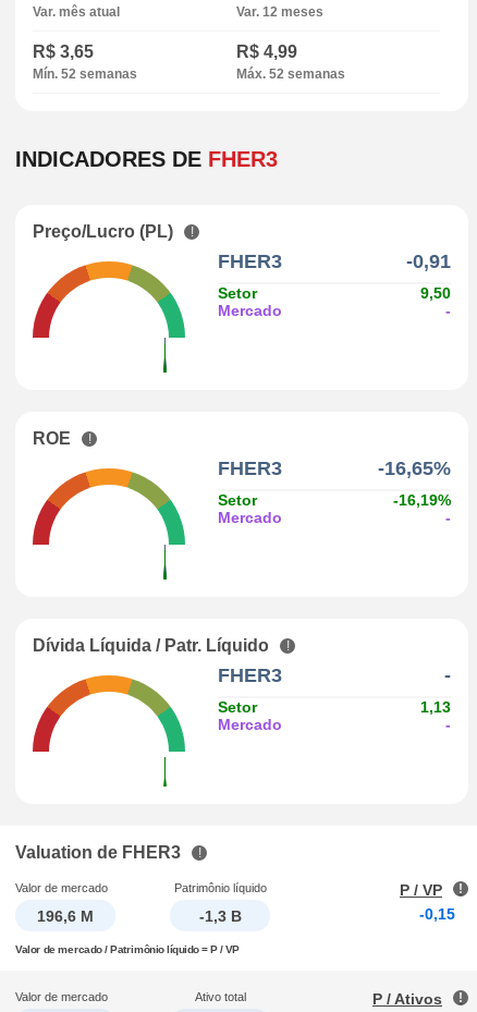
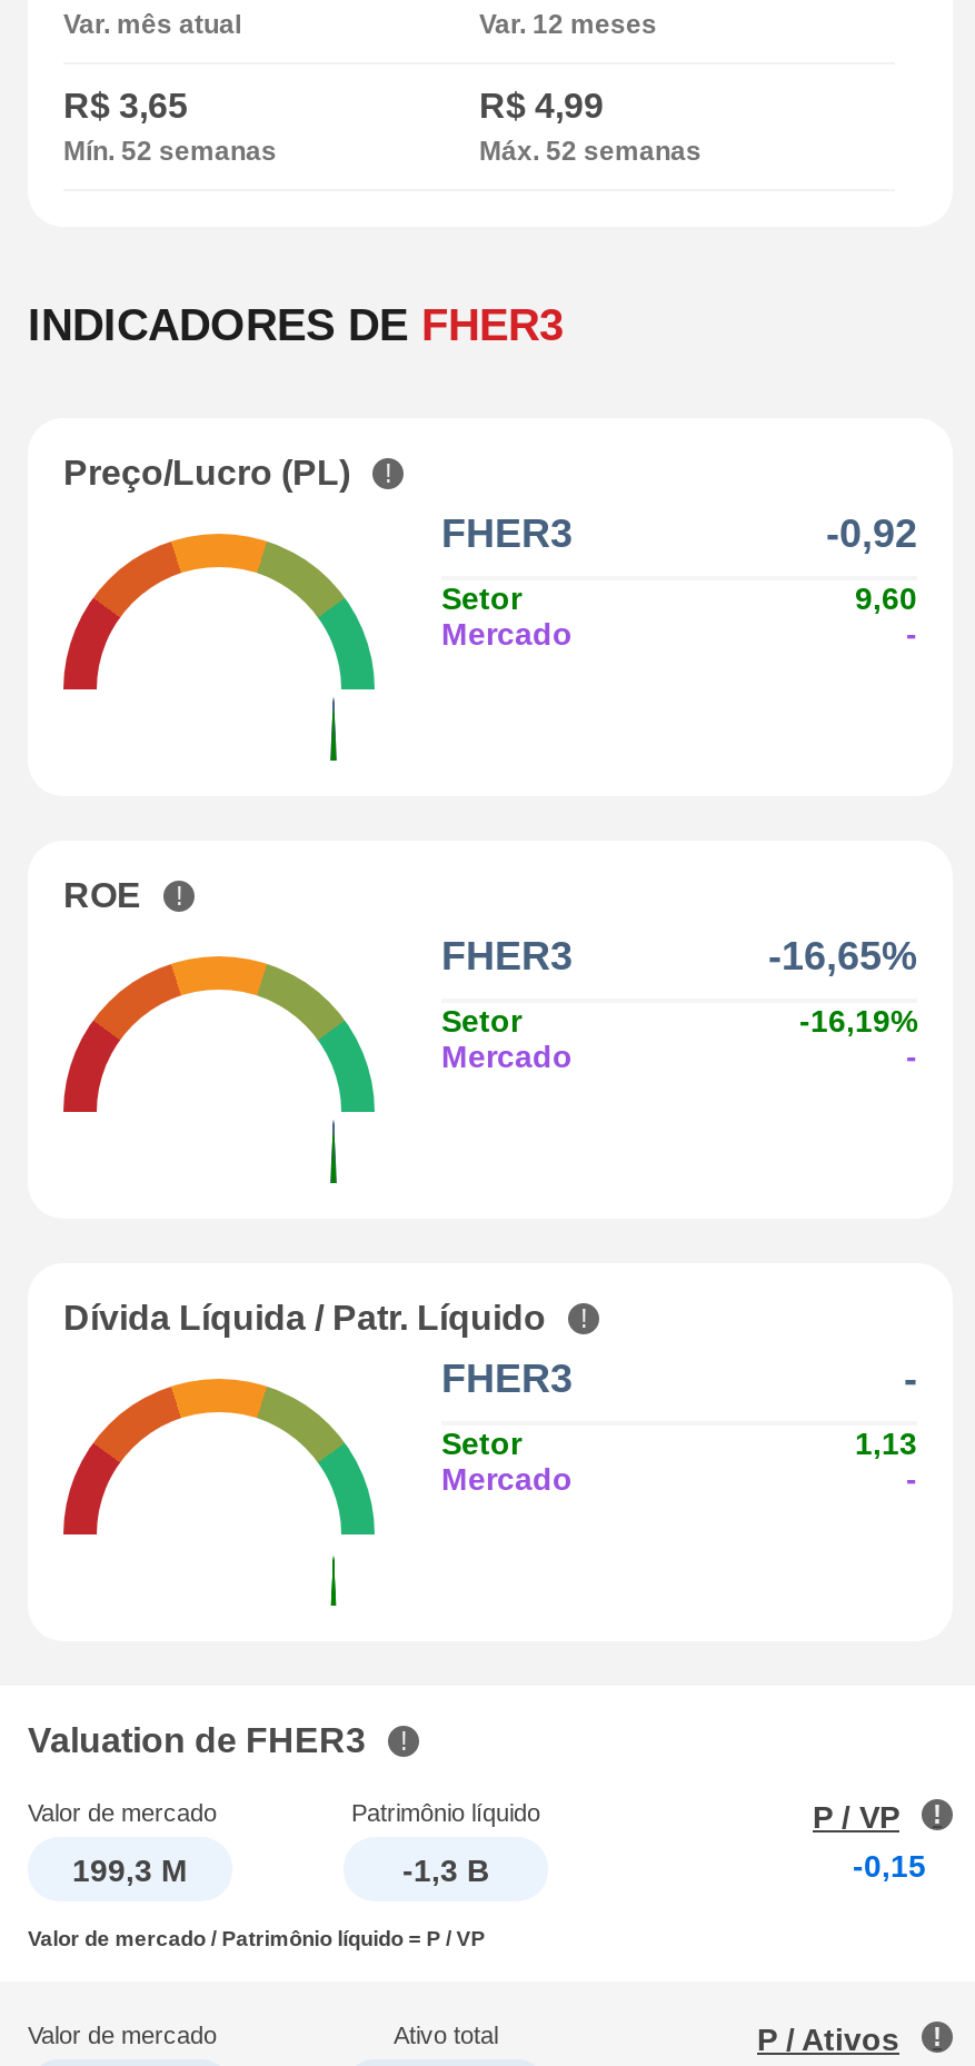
- -0,91
+ -0,92

- 9,50
+ 9,60

- 196,6 M
+ 199,3 M
